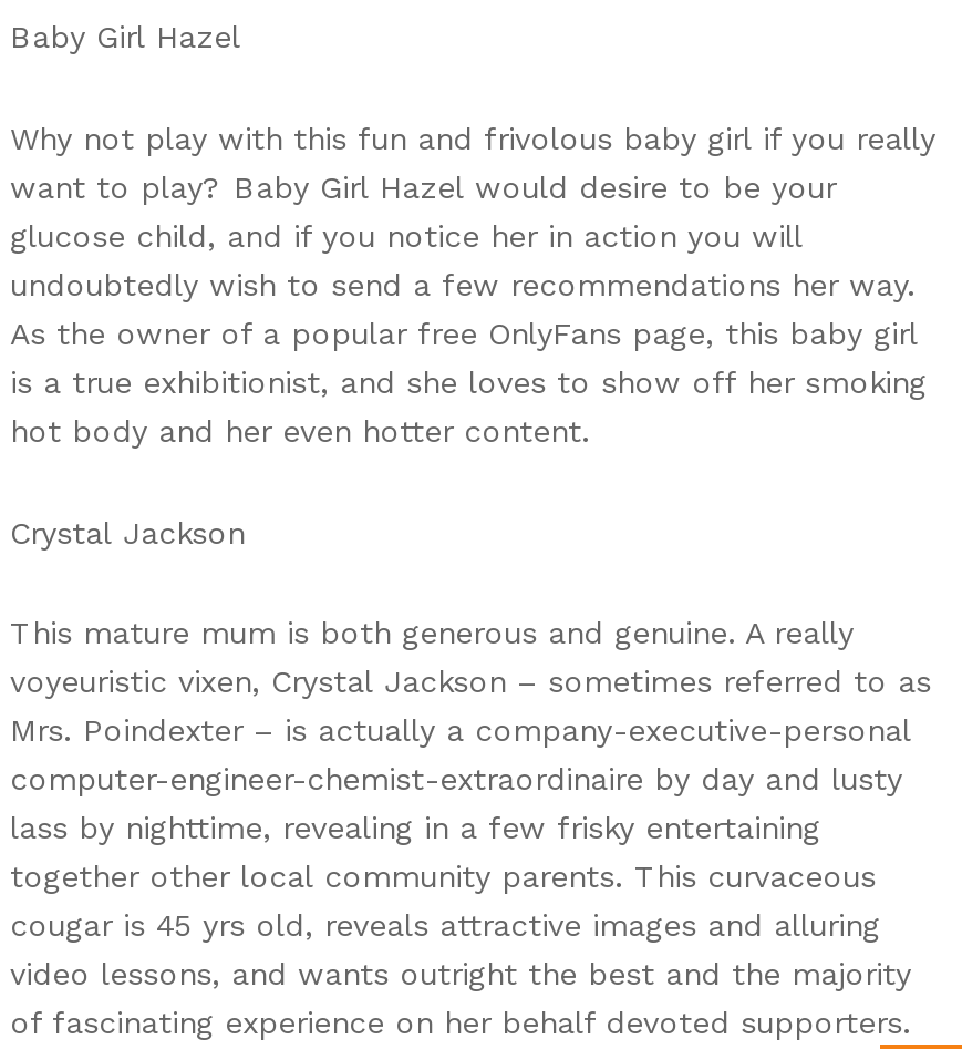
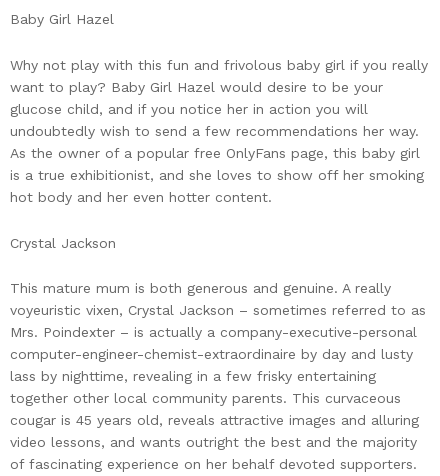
- cougar is 45 yrs old, reveals attractive images and alluring
+ cougar is 45 years old, reveals attractive images and alluring
